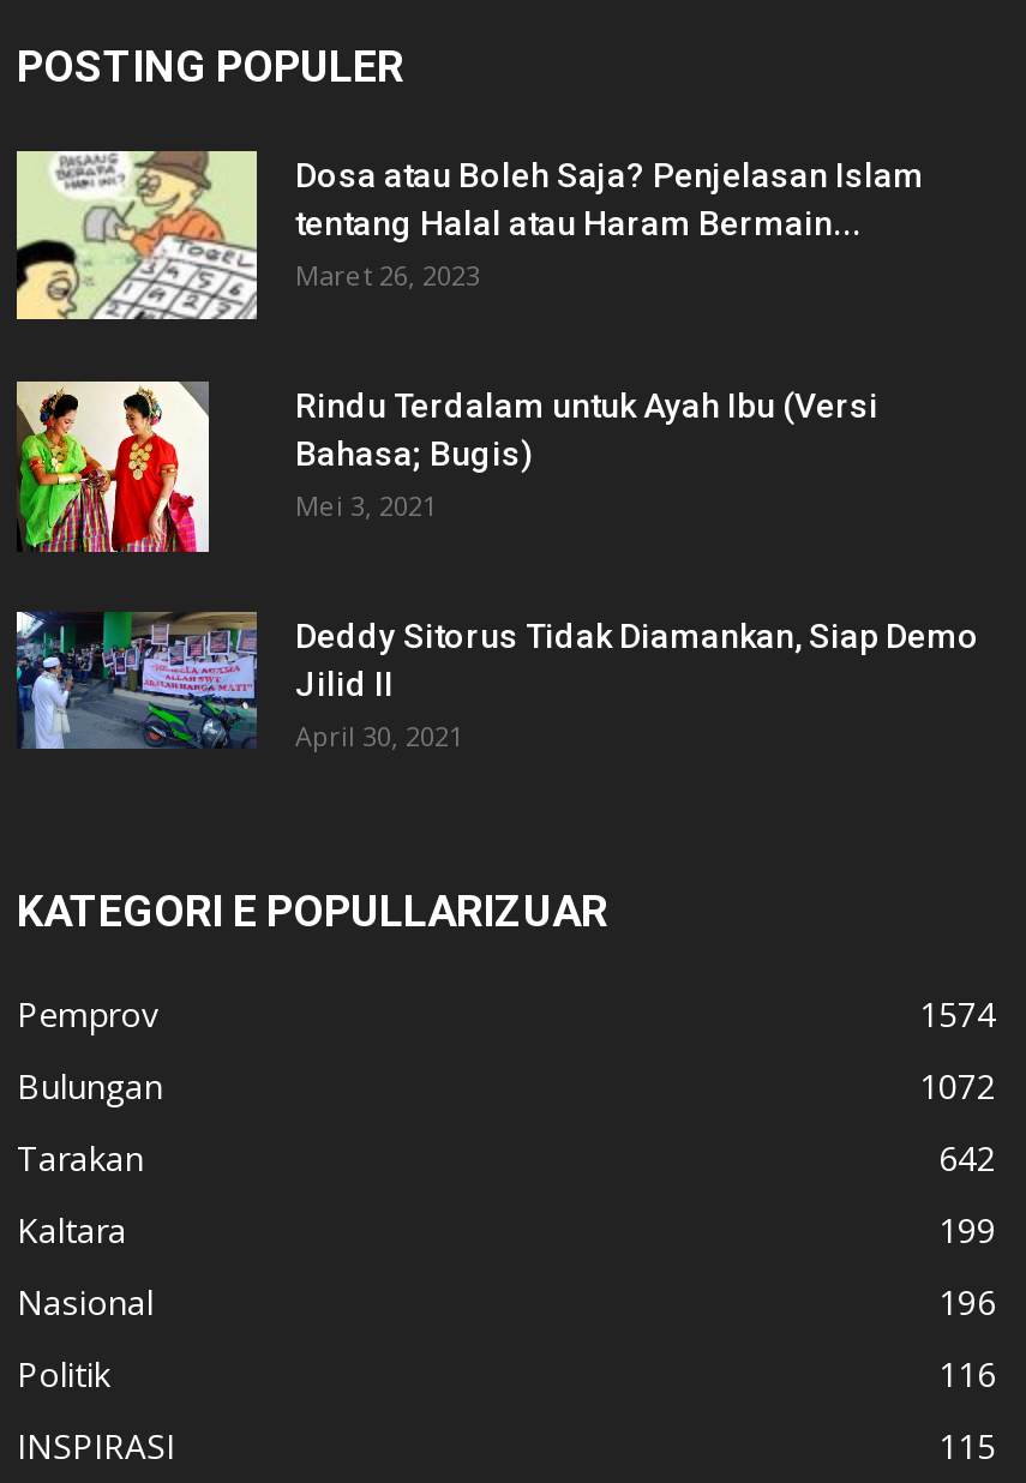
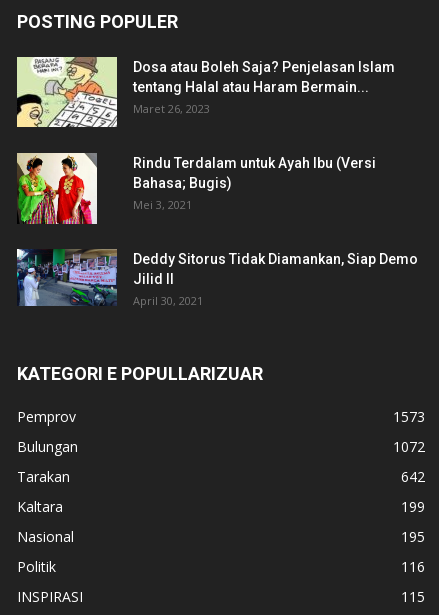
- 1574
+ 1573

- 196
+ 195
